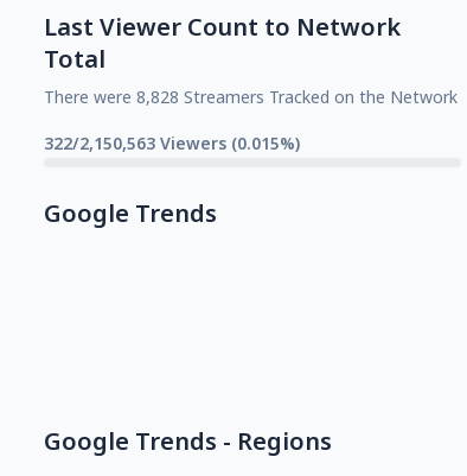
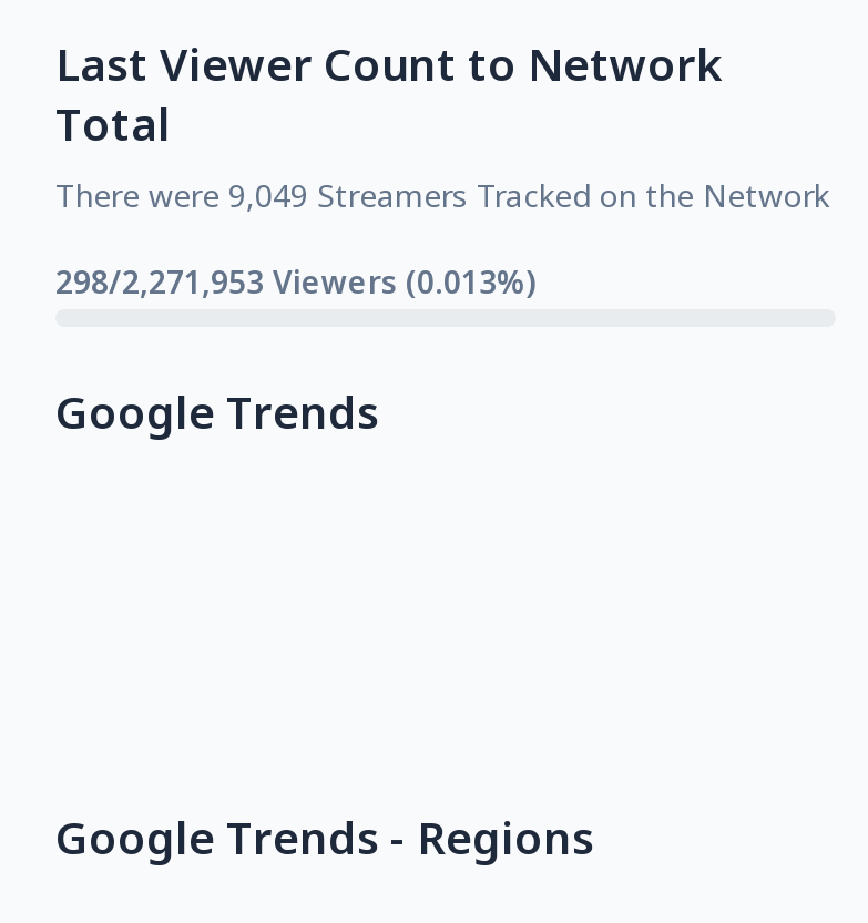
- There were 8,828 Streamers Tracked on the Network
+ There were 9,049 Streamers Tracked on the Network

- 322/2,150,563 Viewers (0.015%)
+ 298/2,271,953 Viewers (0.013%)
